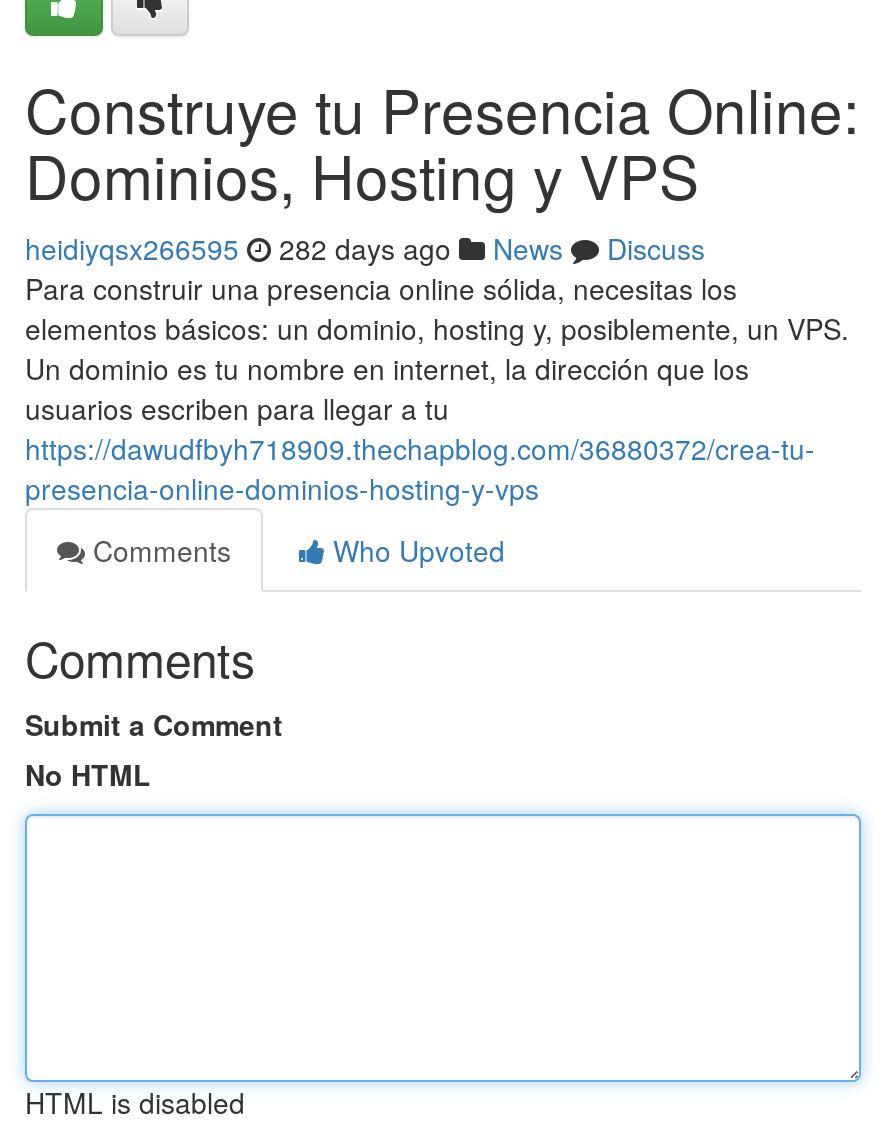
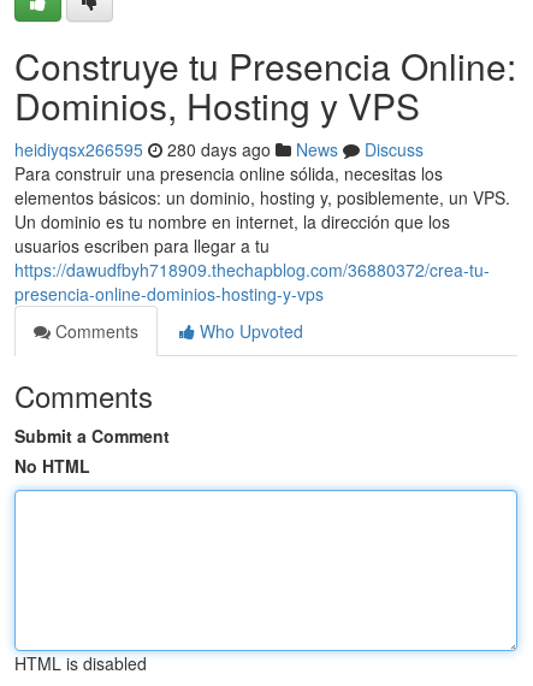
- heidiyqsx266595 282 days ago News Discuss
+ heidiyqsx266595 280 days ago News Discuss
